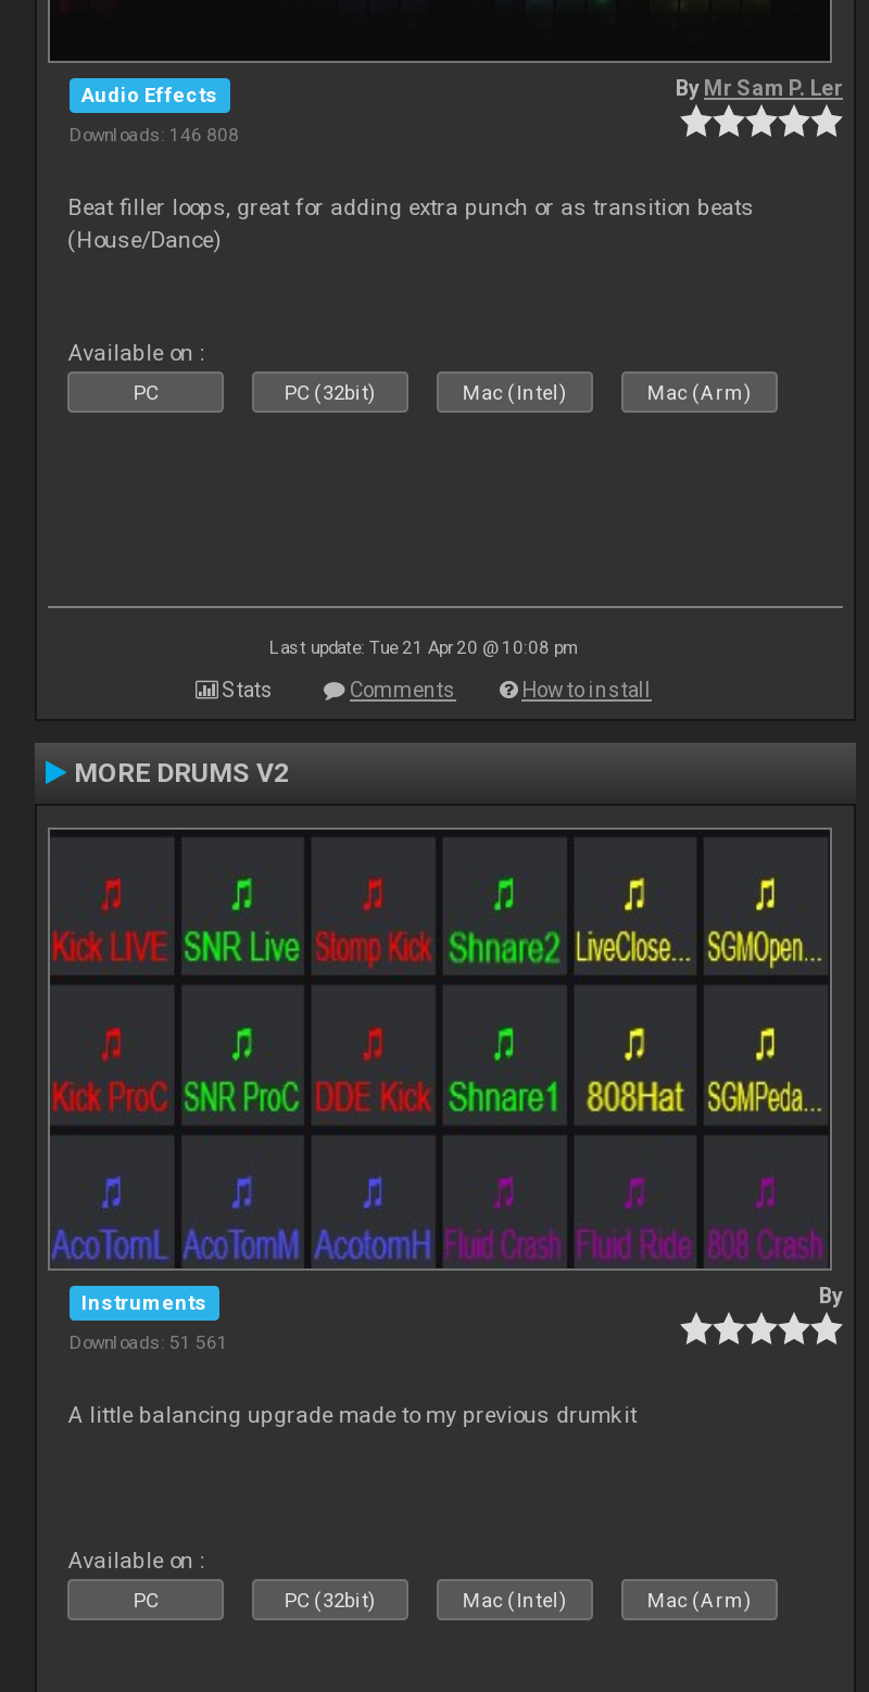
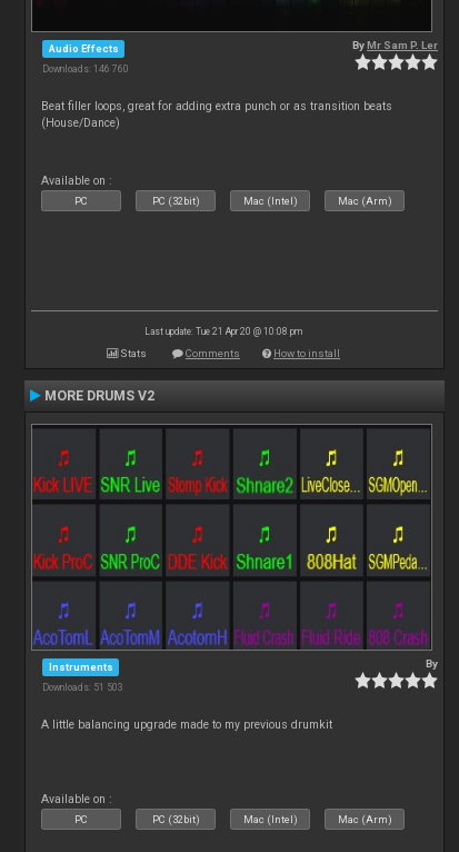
- Downloads: 146 808
+ Downloads: 146 760

- Downloads: 51 561
+ Downloads: 51 503
